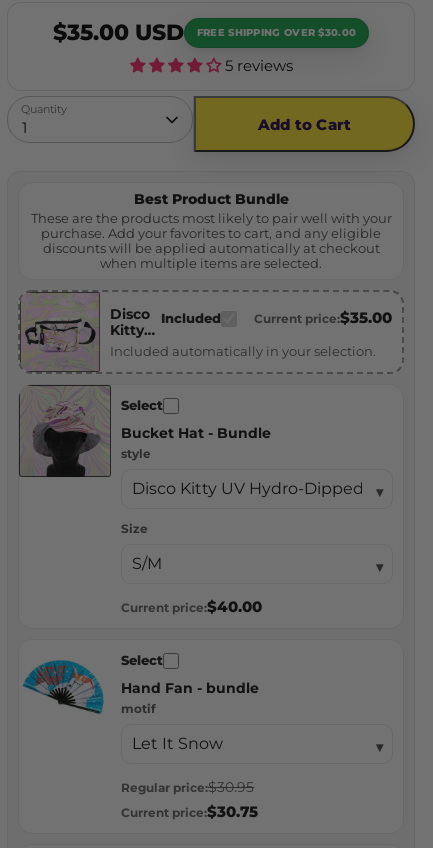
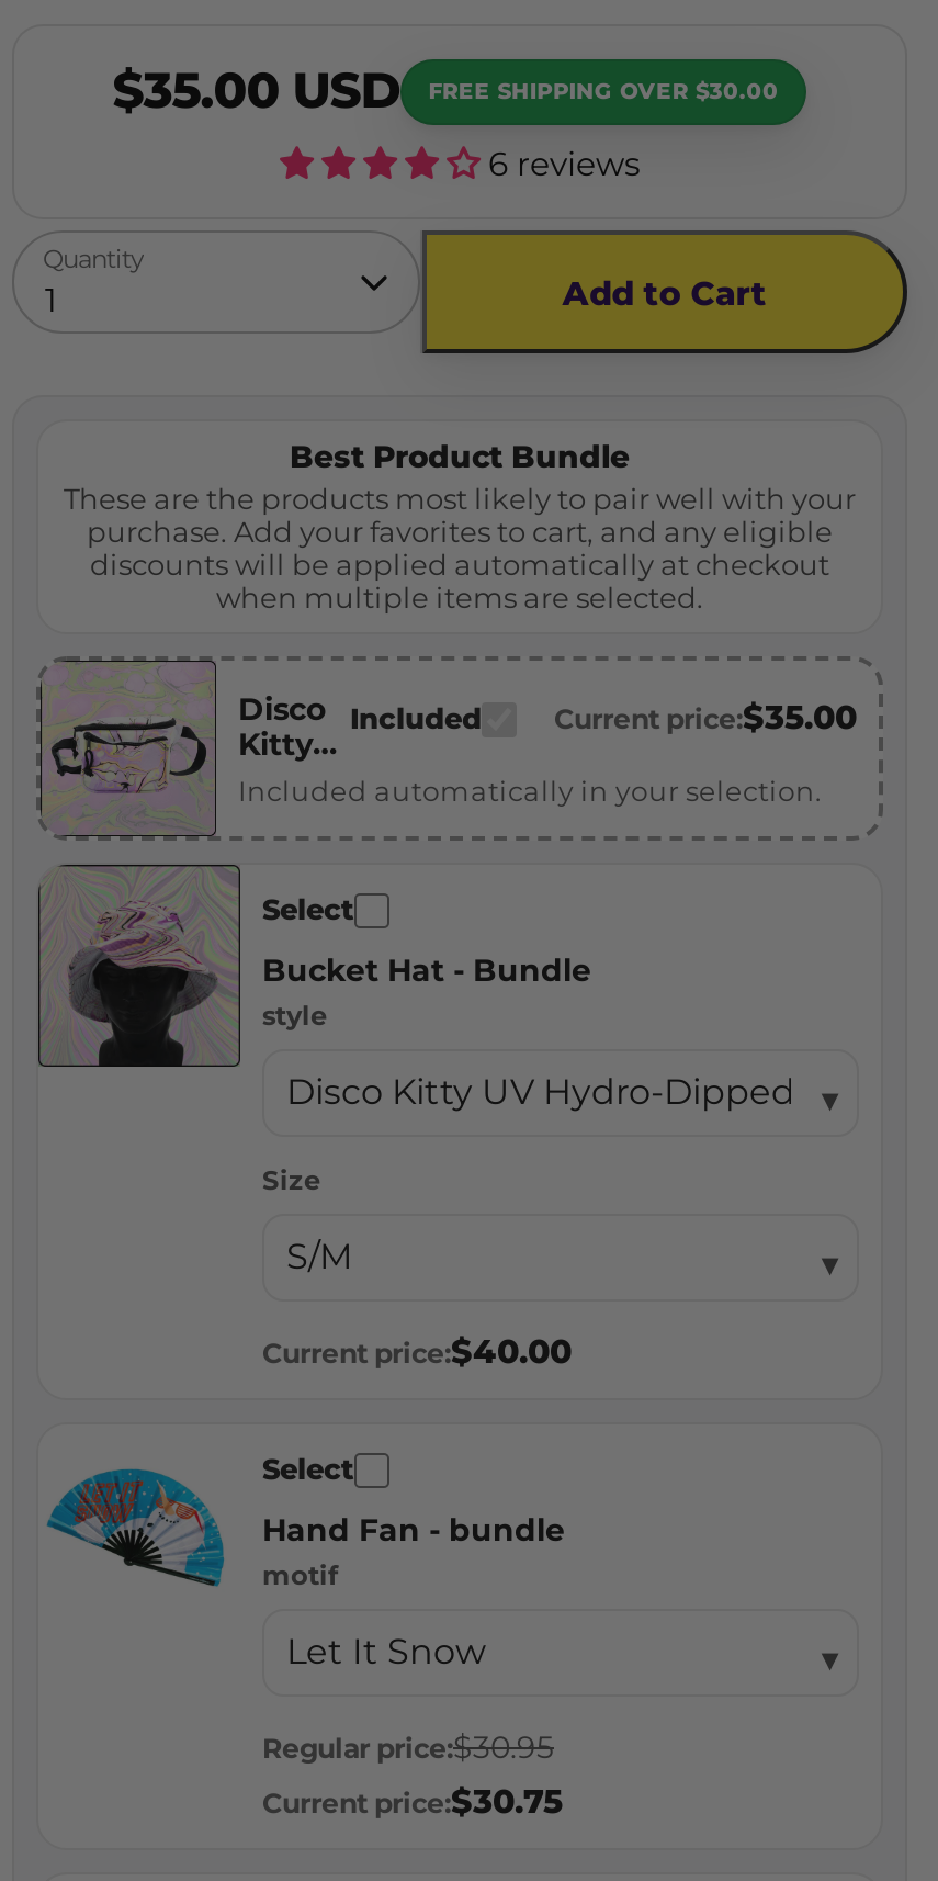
- 5 reviews
+ 6 reviews
